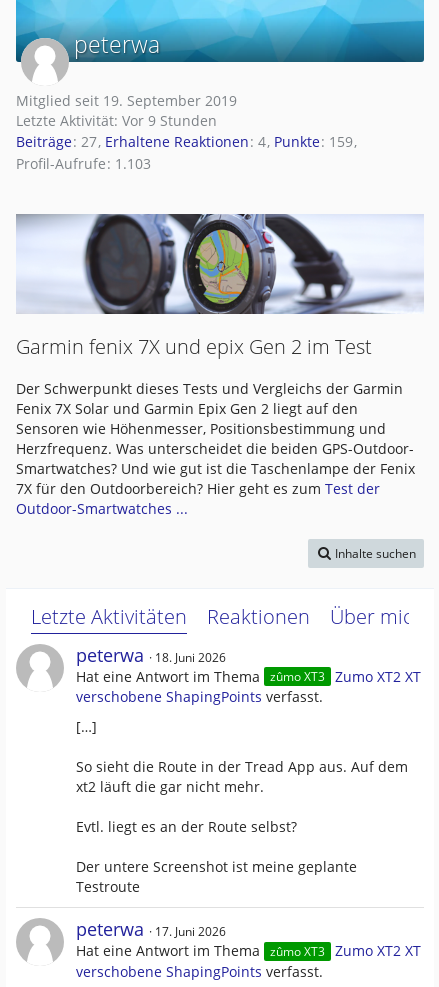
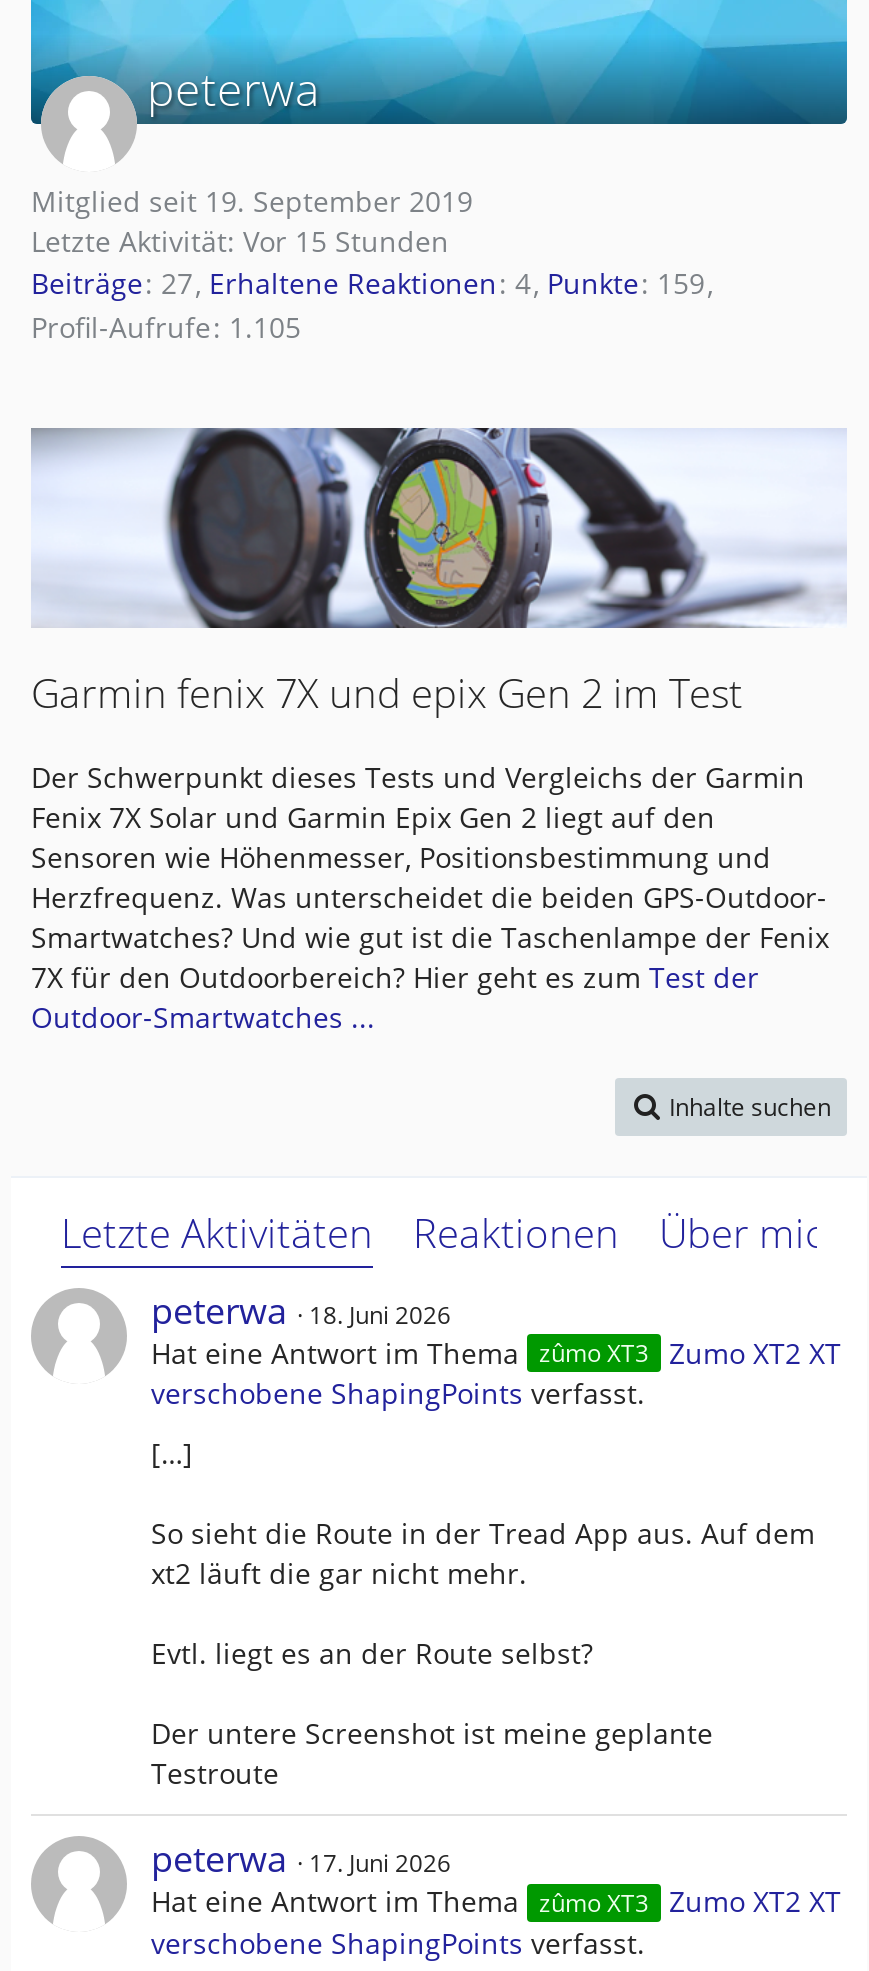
- Letzte Aktivität: Vor 9 Stunden
+ Letzte Aktivität: Vor 15 Stunden

- Profil-Aufrufe 1.103
+ Profil-Aufrufe 1.105
